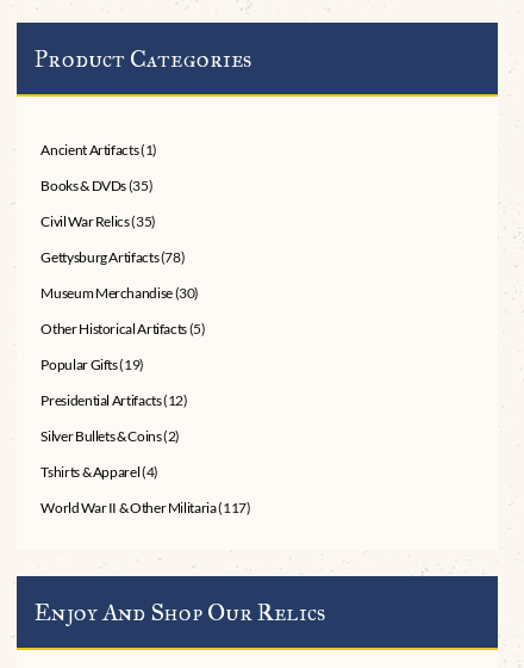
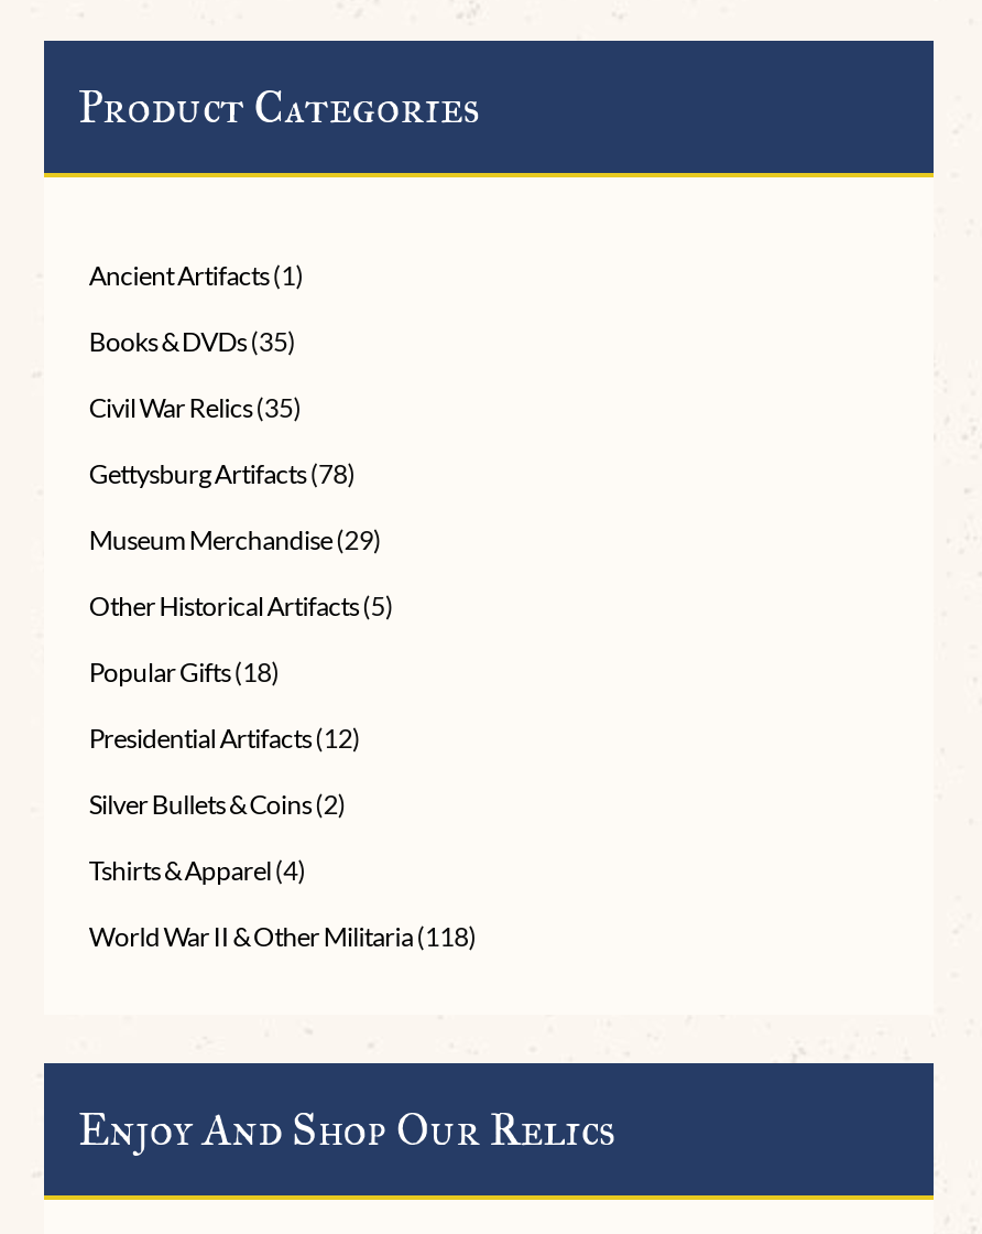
- Museum Merchandise (30)
+ Museum Merchandise (29)

- Popular Gifts (19)
+ Popular Gifts (18)

- World War II & Other Militaria (117)
+ World War II & Other Militaria (118)
